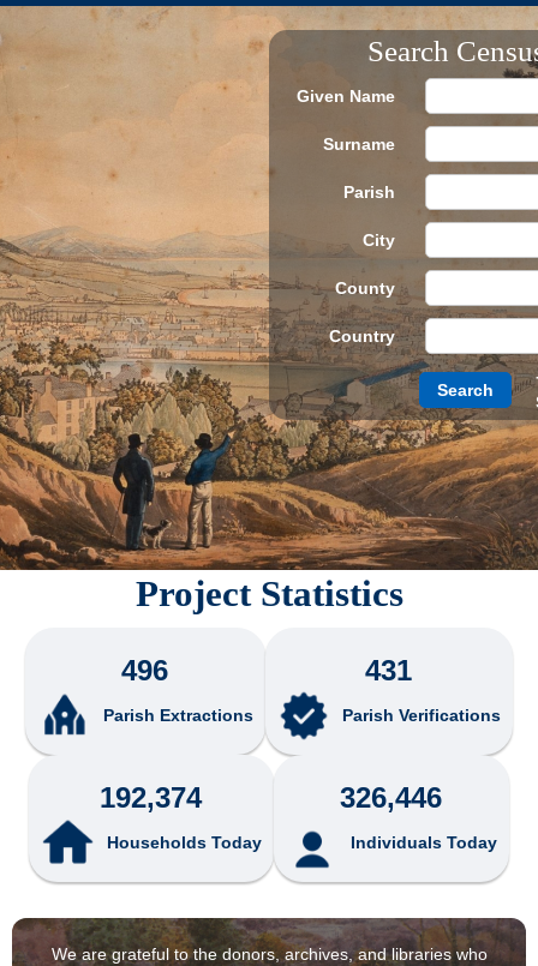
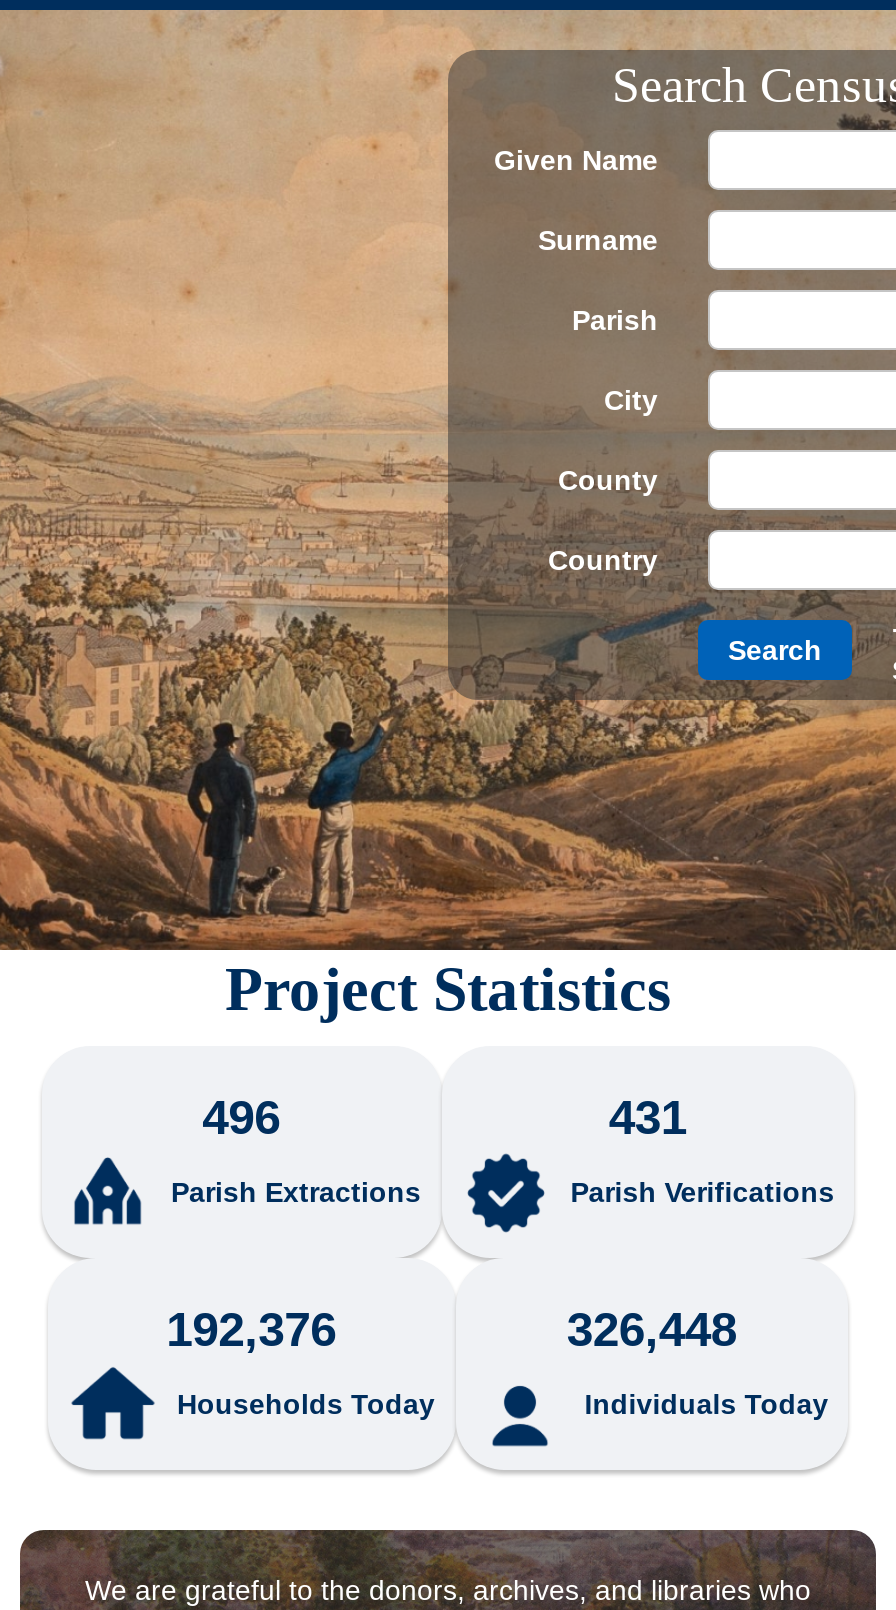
- 192,374
+ 192,376

- 326,446
+ 326,448
